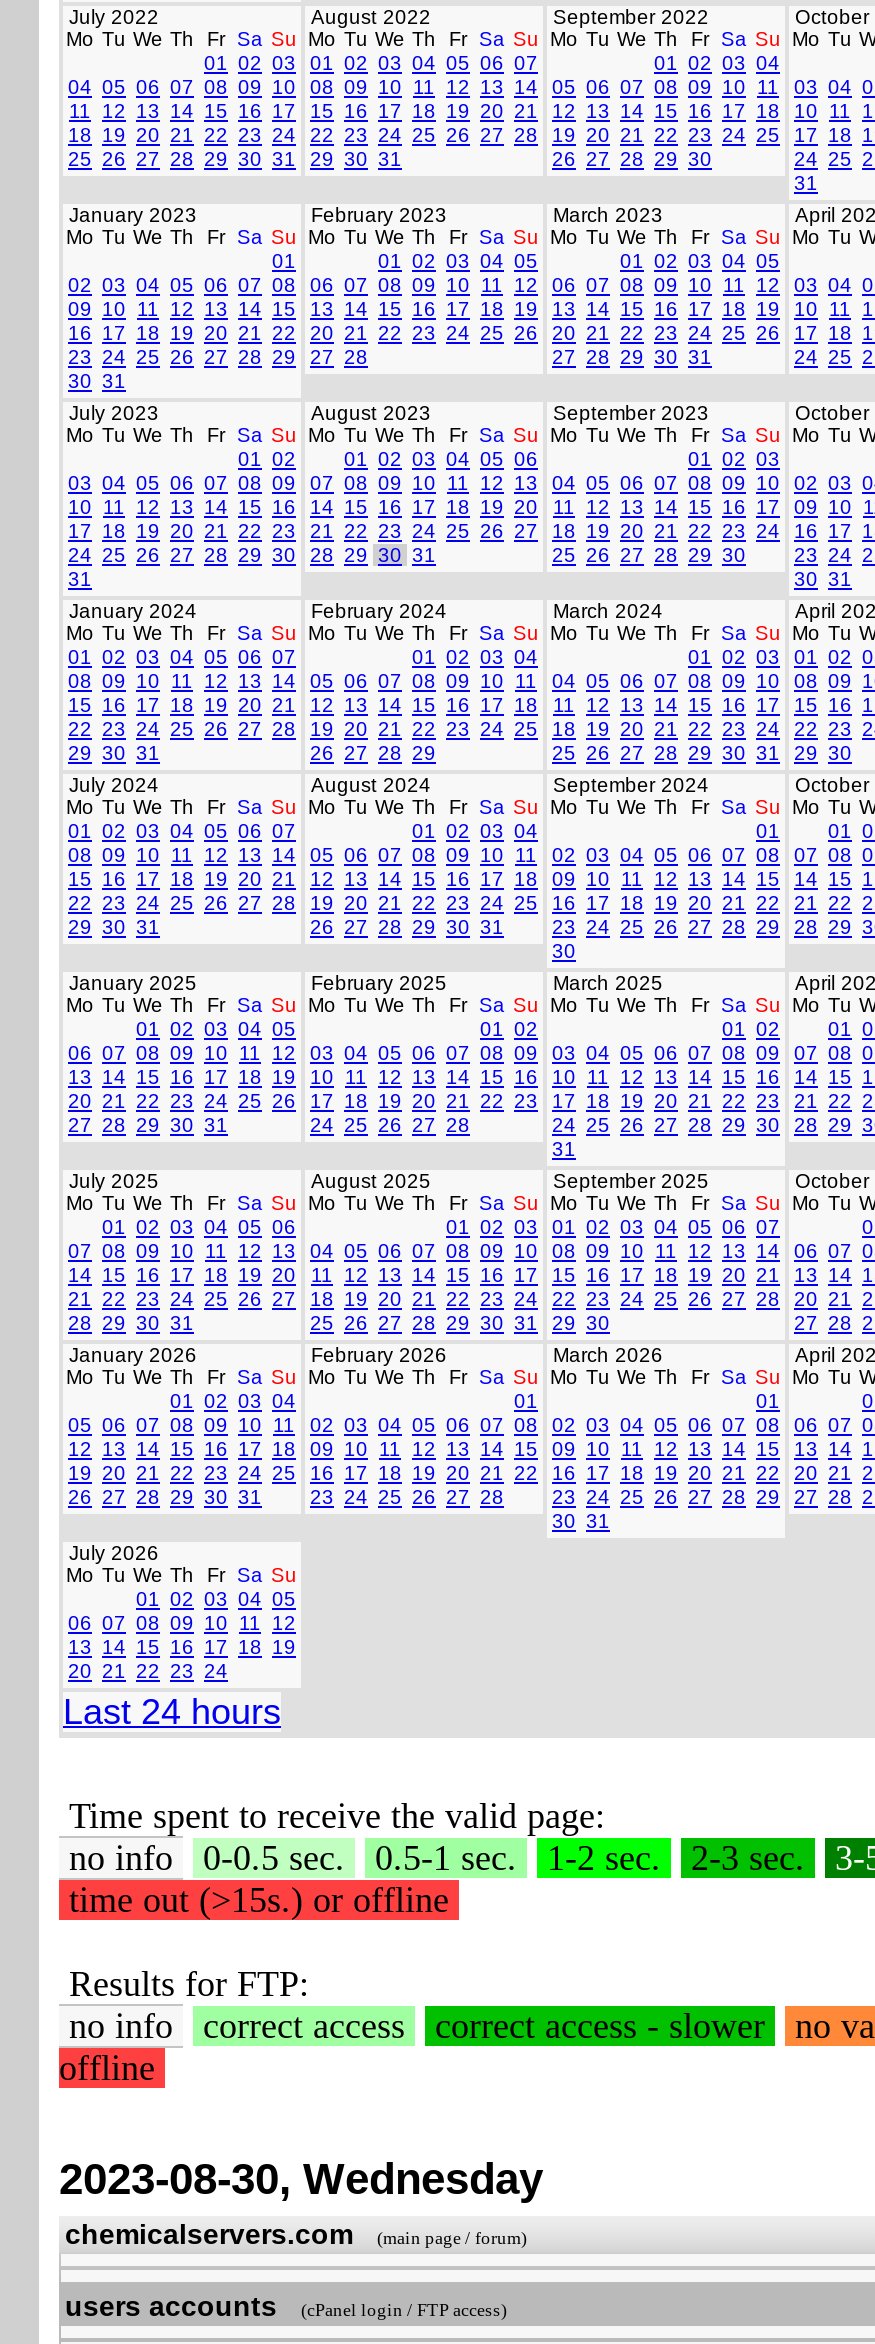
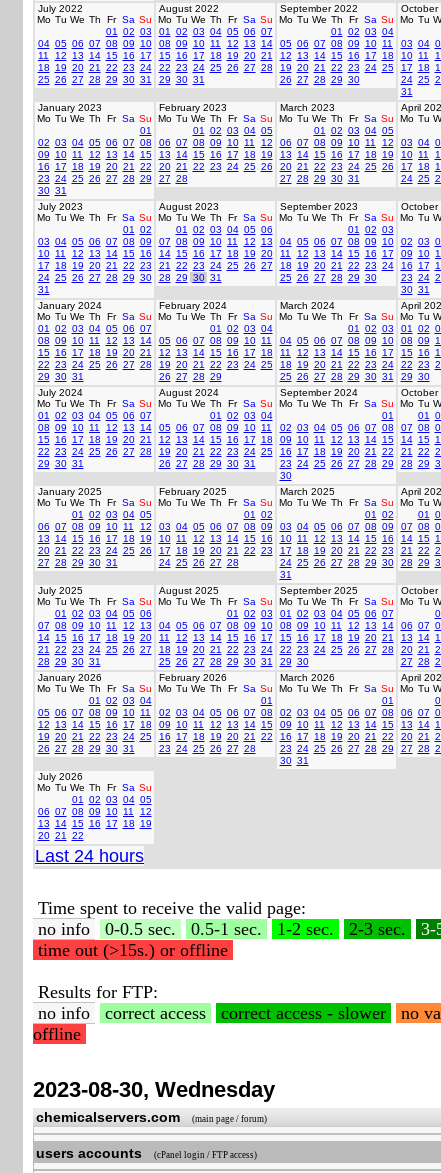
- 20 21 22 23 24
+ 20 21 22
